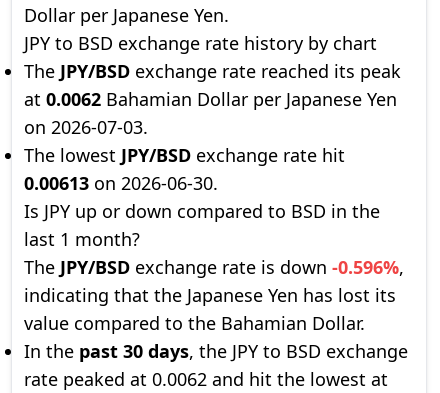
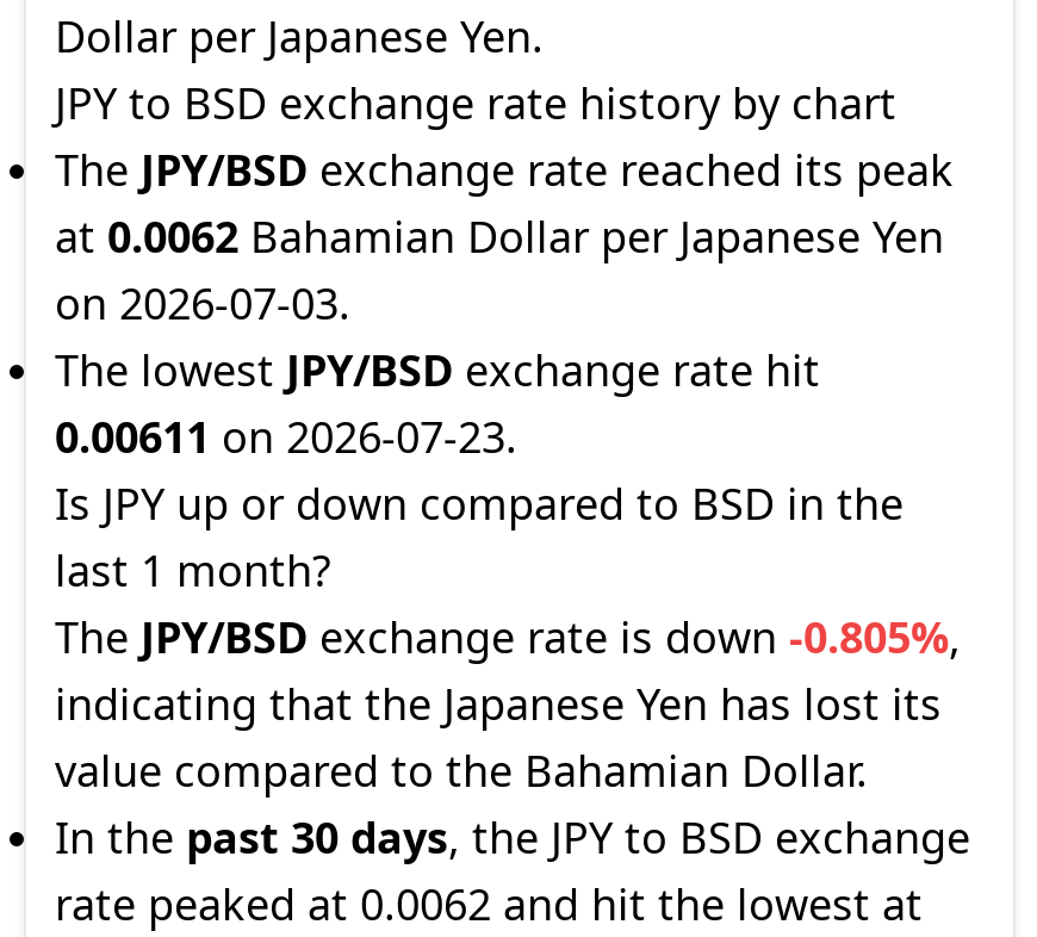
- 0.00613 on 2026-06-30.
+ 0.00611 on 2026-07-23.

- The JPY/BSD exchange rate is down -0.596%,
+ The JPY/BSD exchange rate is down -0.805%,
